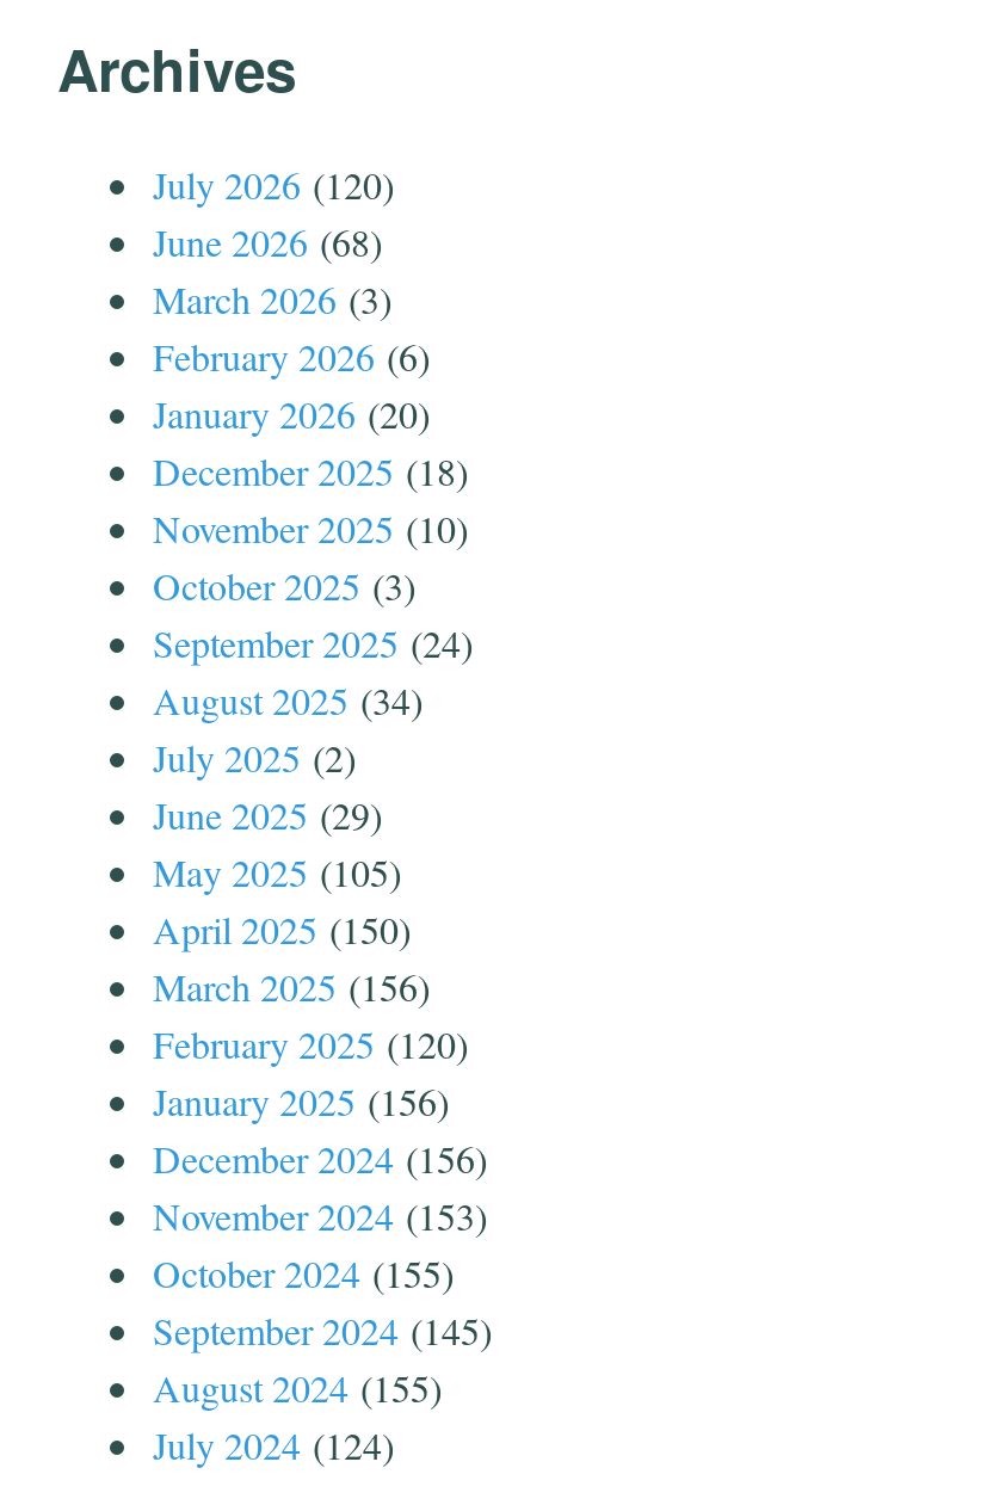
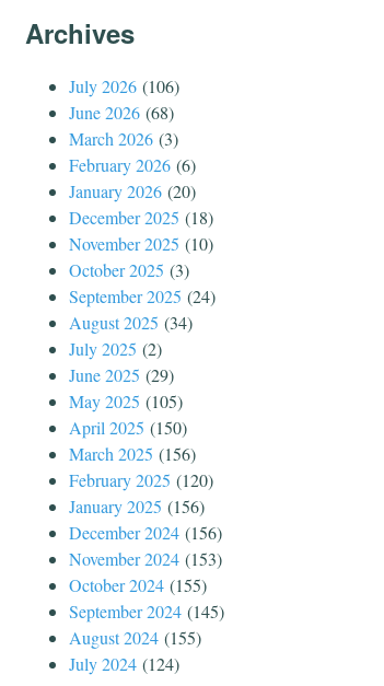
- July 2026 (120)
+ July 2026 (106)
